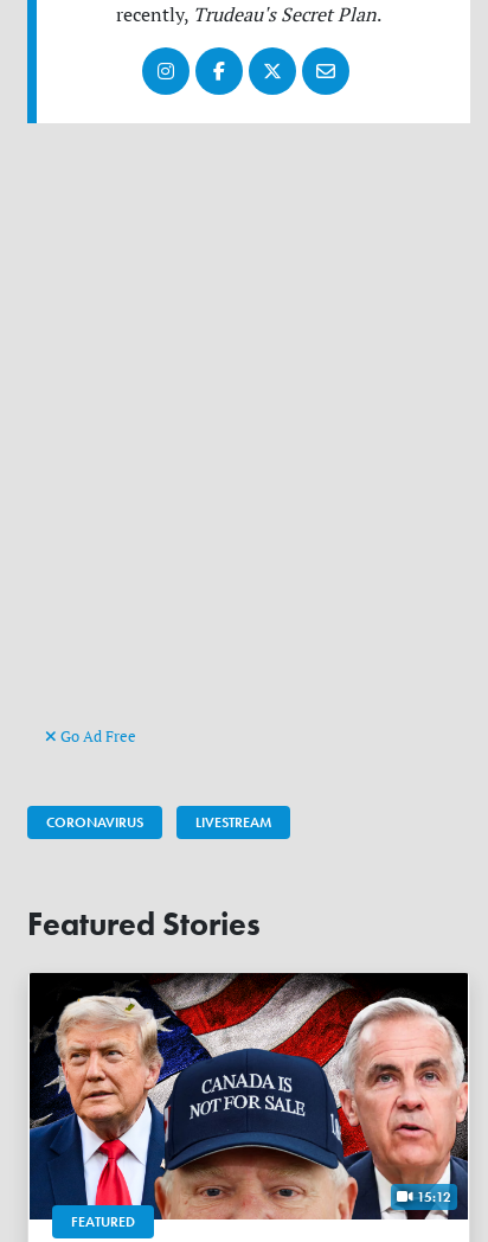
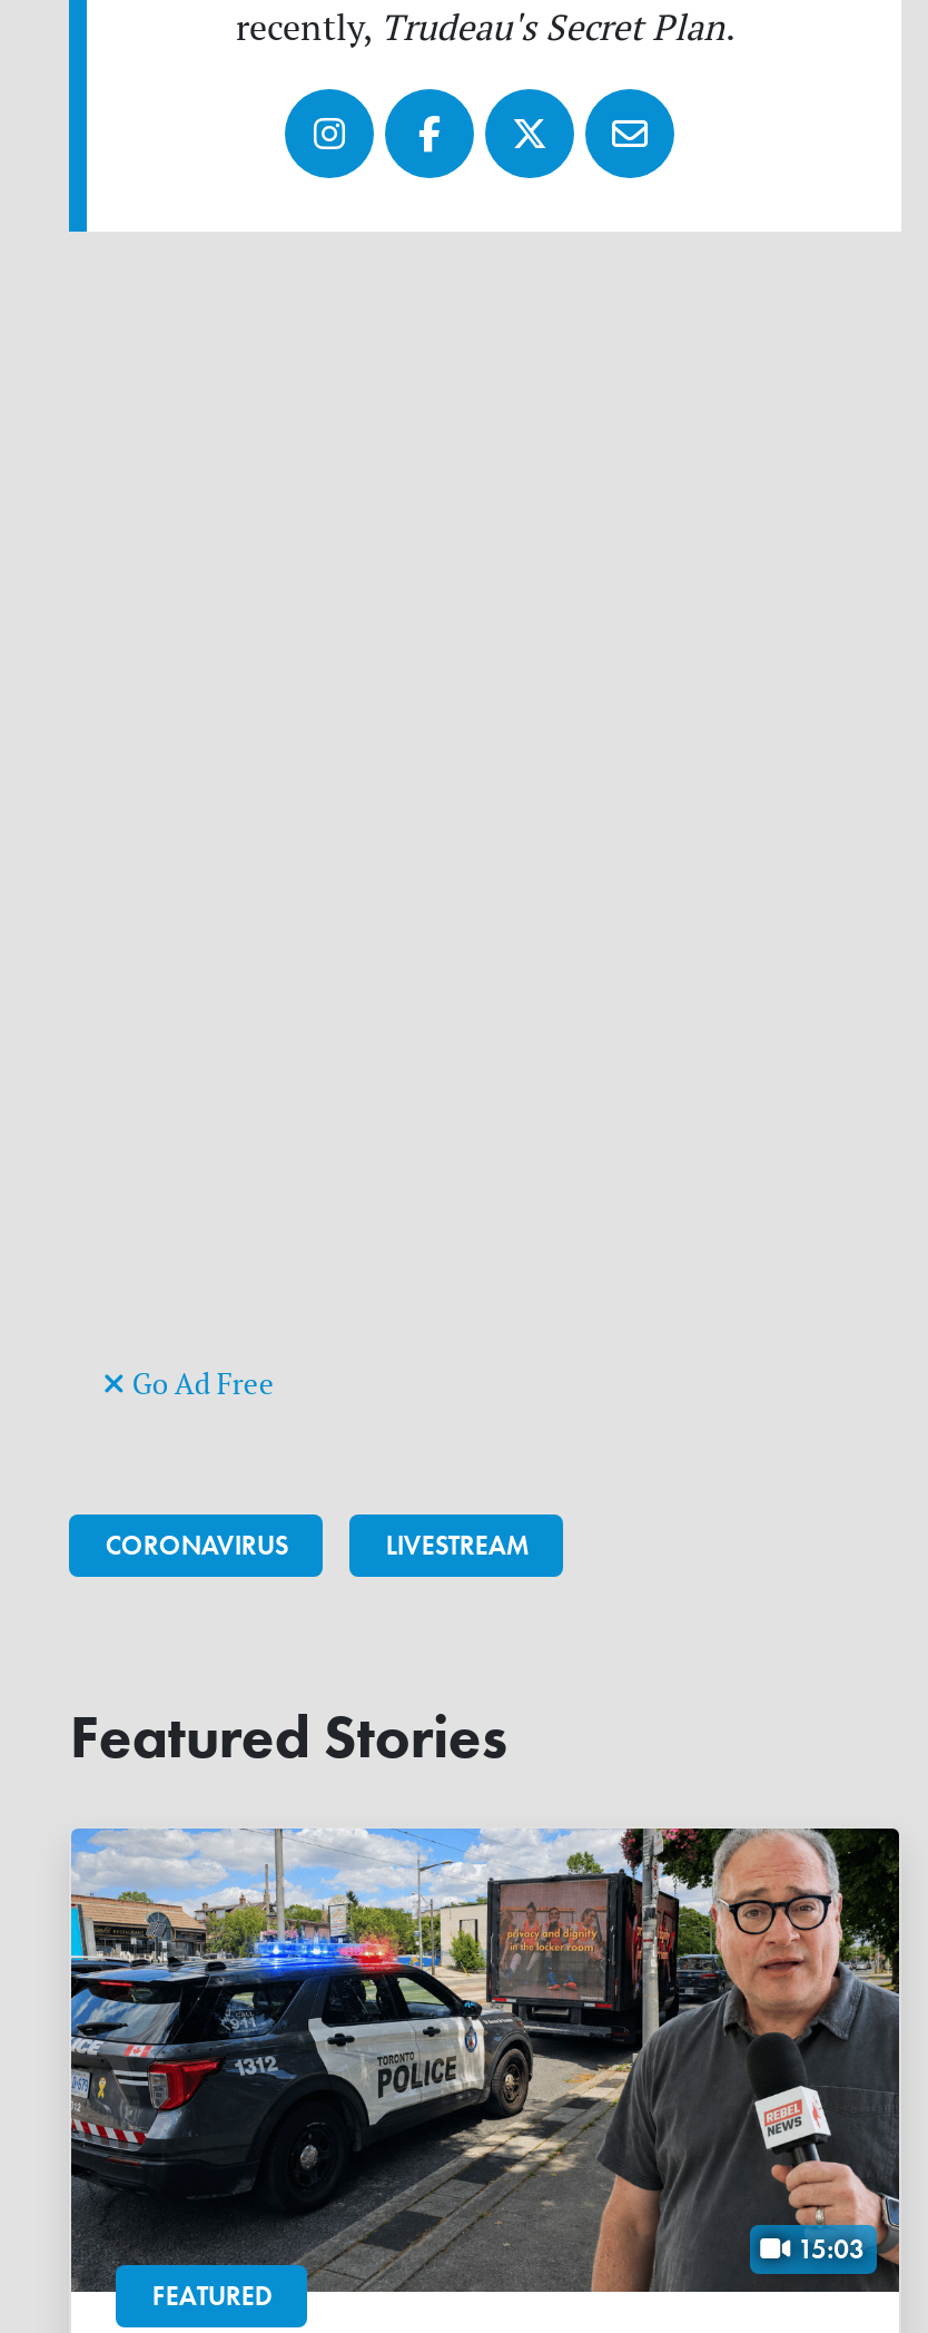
- [image]
- 15:12
+ [image]
+ 15:03
